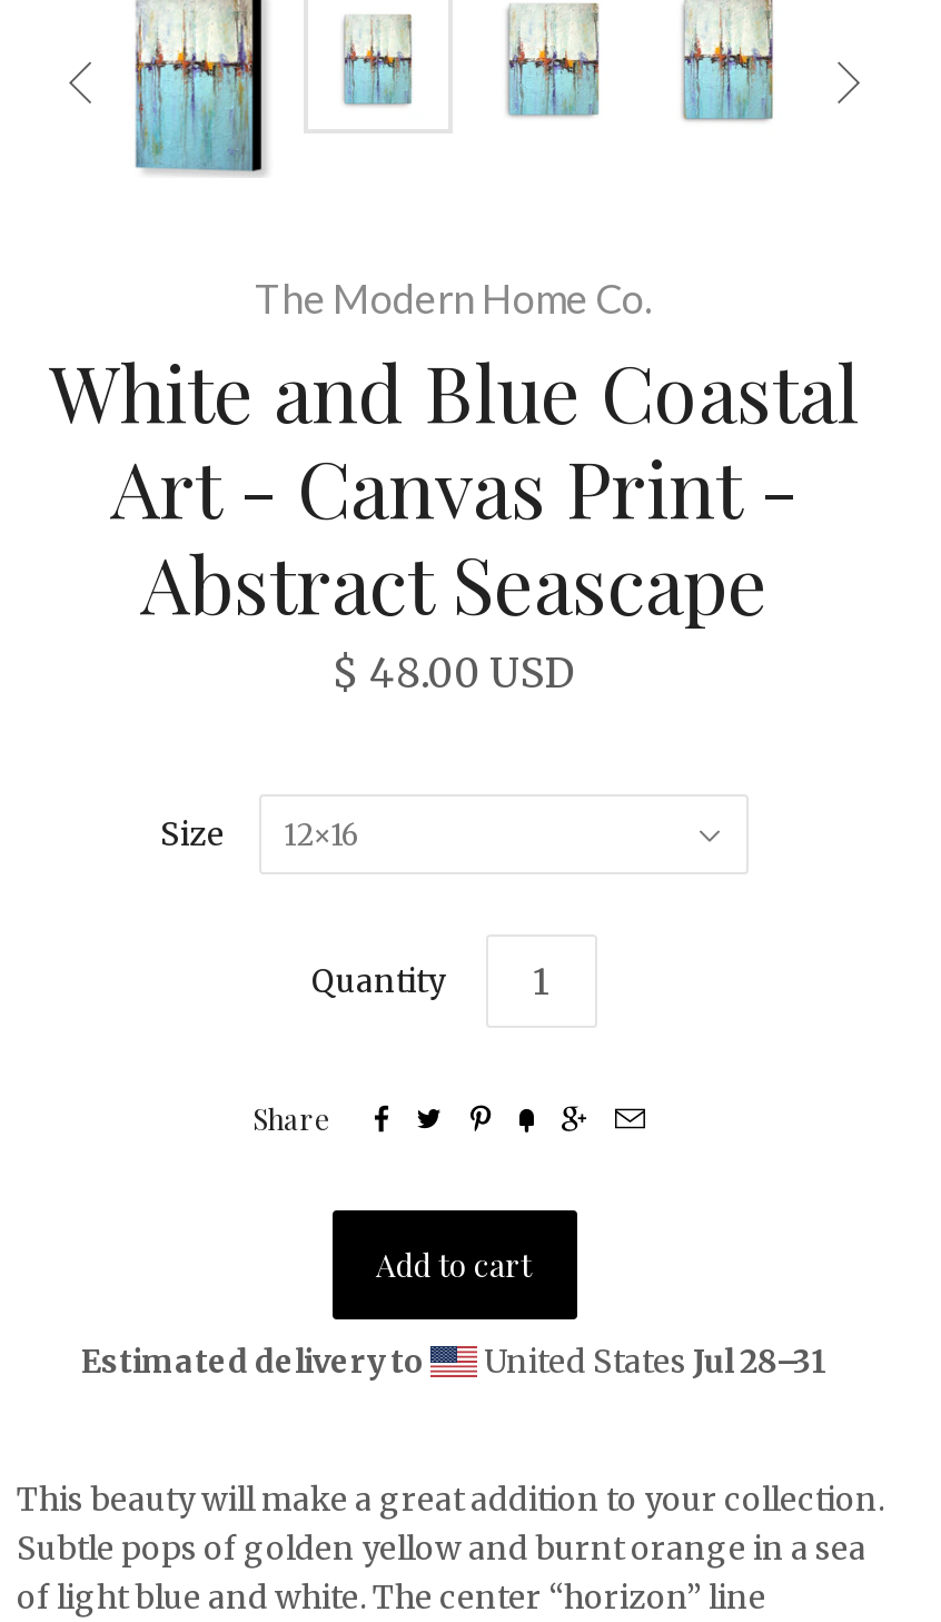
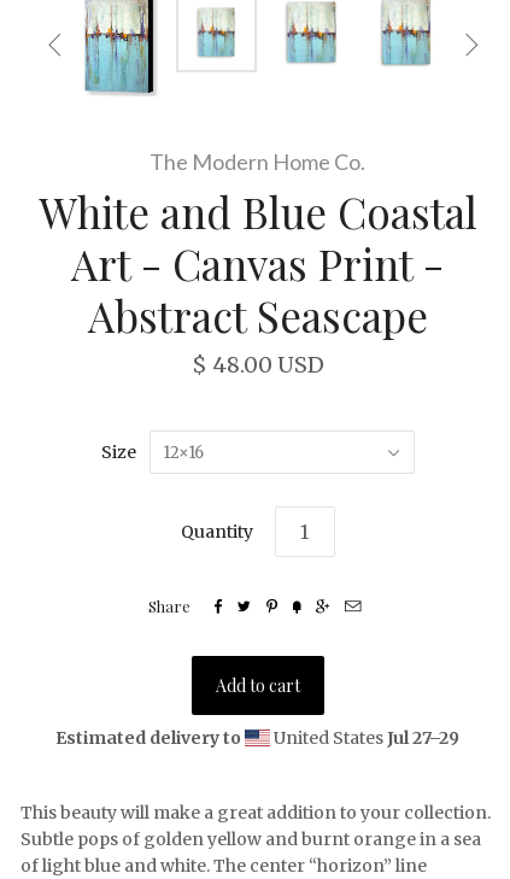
- United States Jul 28–31
+ United States Jul 27–29
